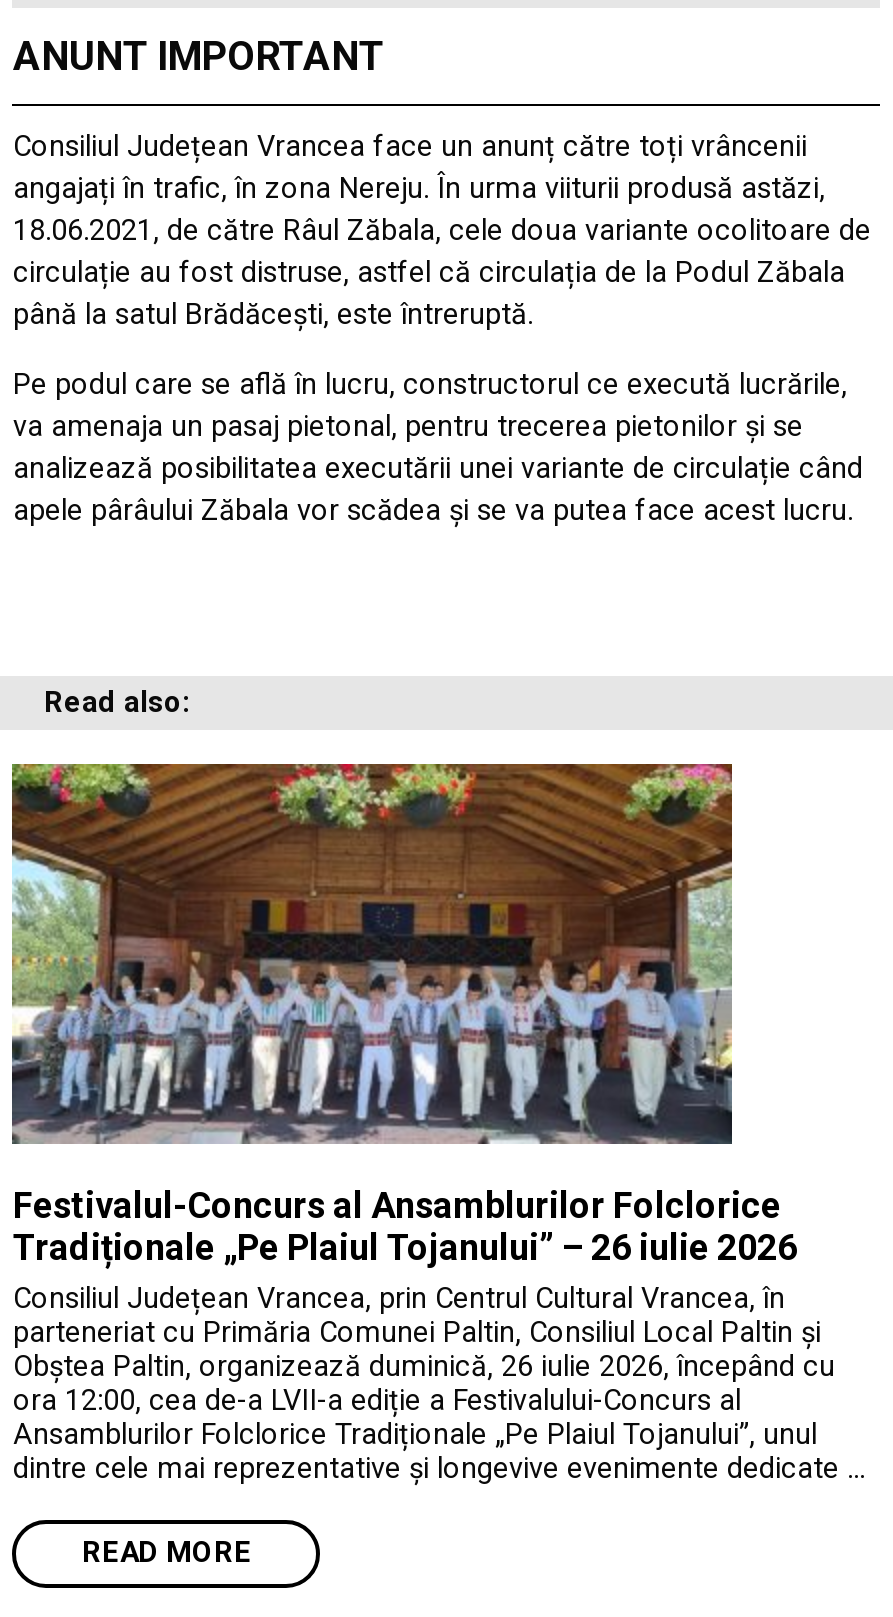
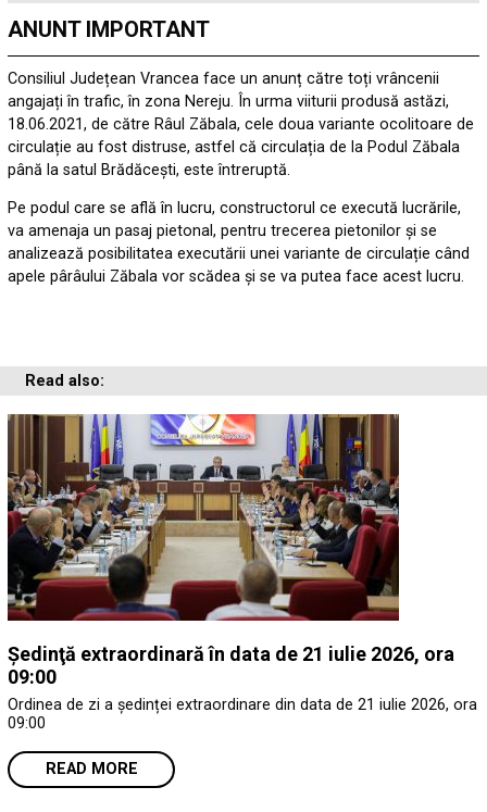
- [image]
+ [image]

- Festivalul-Concurs al Ansamblurilor Folclorice
- Tradiționale „Pe Plaiul Tojanului” – 26 iulie 2026
- Consiliul Județean Vrancea, prin Centrul Cultural Vrancea, în
- parteneriat cu Primăria Comunei Paltin, Consiliul Local Paltin și
- Obștea Paltin, organizează duminică, 26 iulie 2026, începând cu
- ora 12:00, cea de-a LVII-a ediție a Festivalului-Concurs al
- Ansamblurilor Folclorice Tradiționale „Pe Plaiul Tojanului”, unul
- dintre cele mai reprezentative și longevive evenimente dedicate …
+ Ședinţă extraordinară în data de 21 iulie 2026, ora
+ 09:00
+ Ordinea de zi a ședinței extraordinare din data de 21 iulie 2026, ora
+ 09:00
